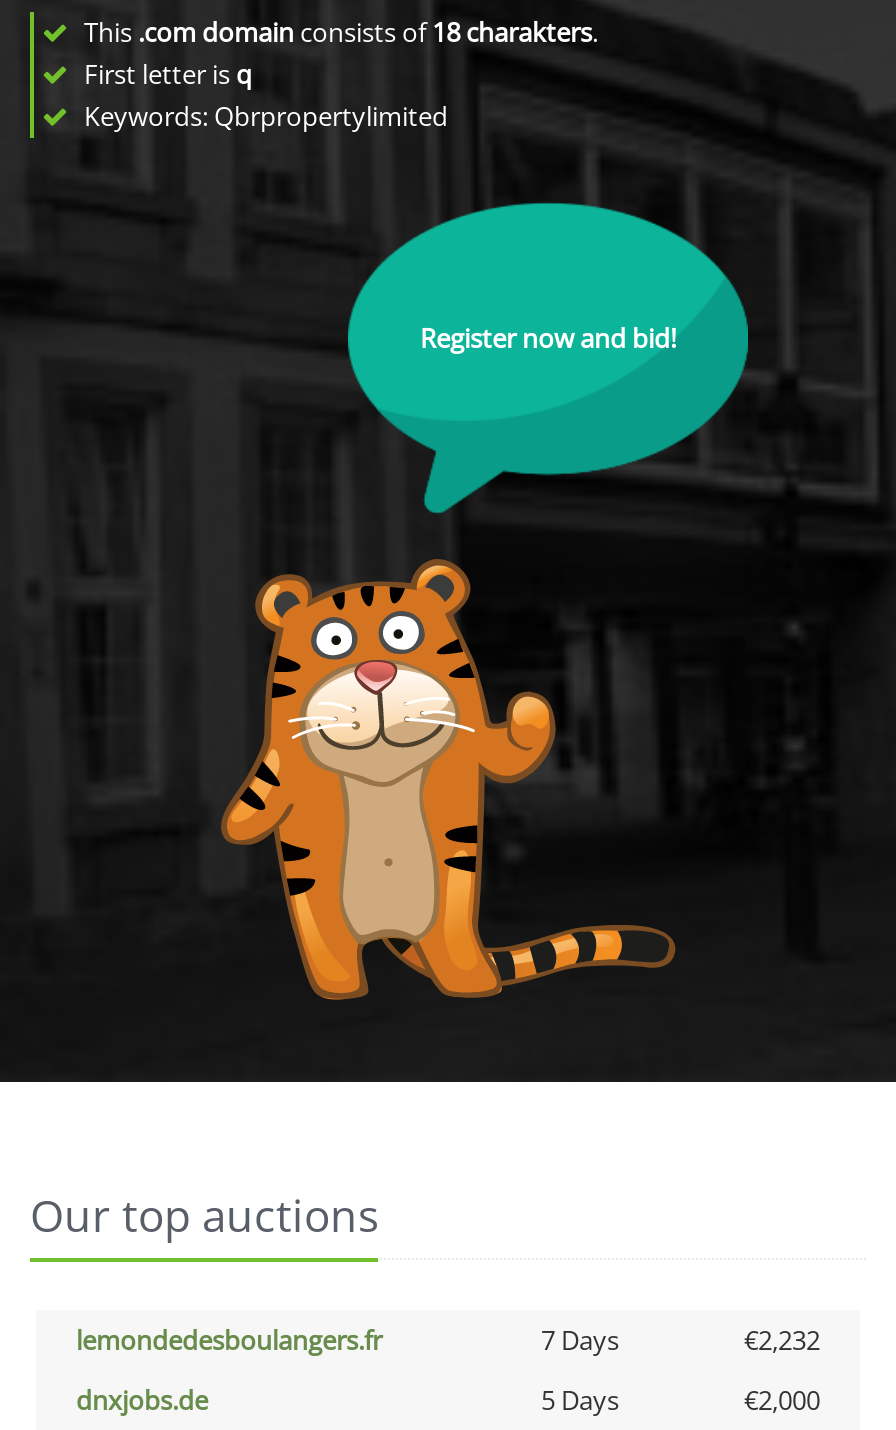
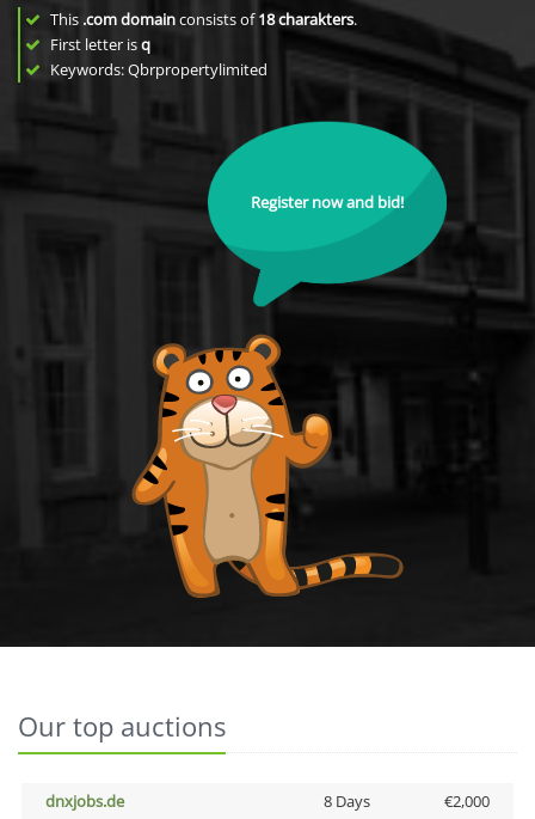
- lemondedesboulangers.fr
- 7 Days
- €2,232

- 5 Days
+ 8 Days
